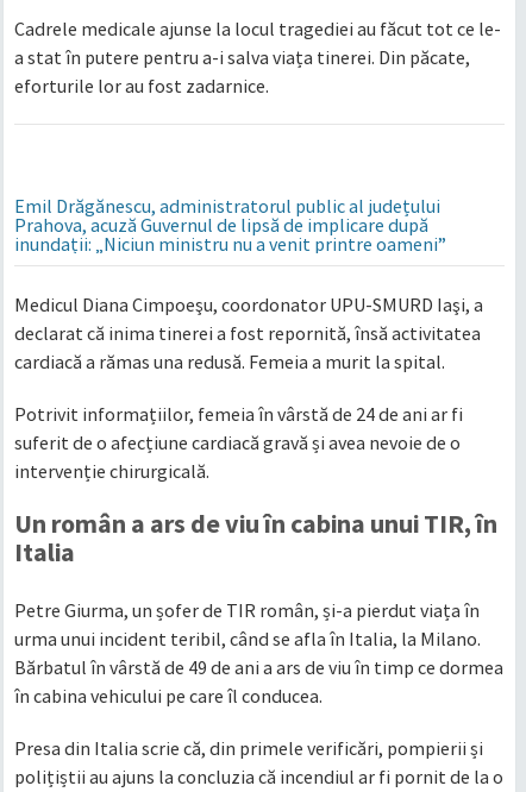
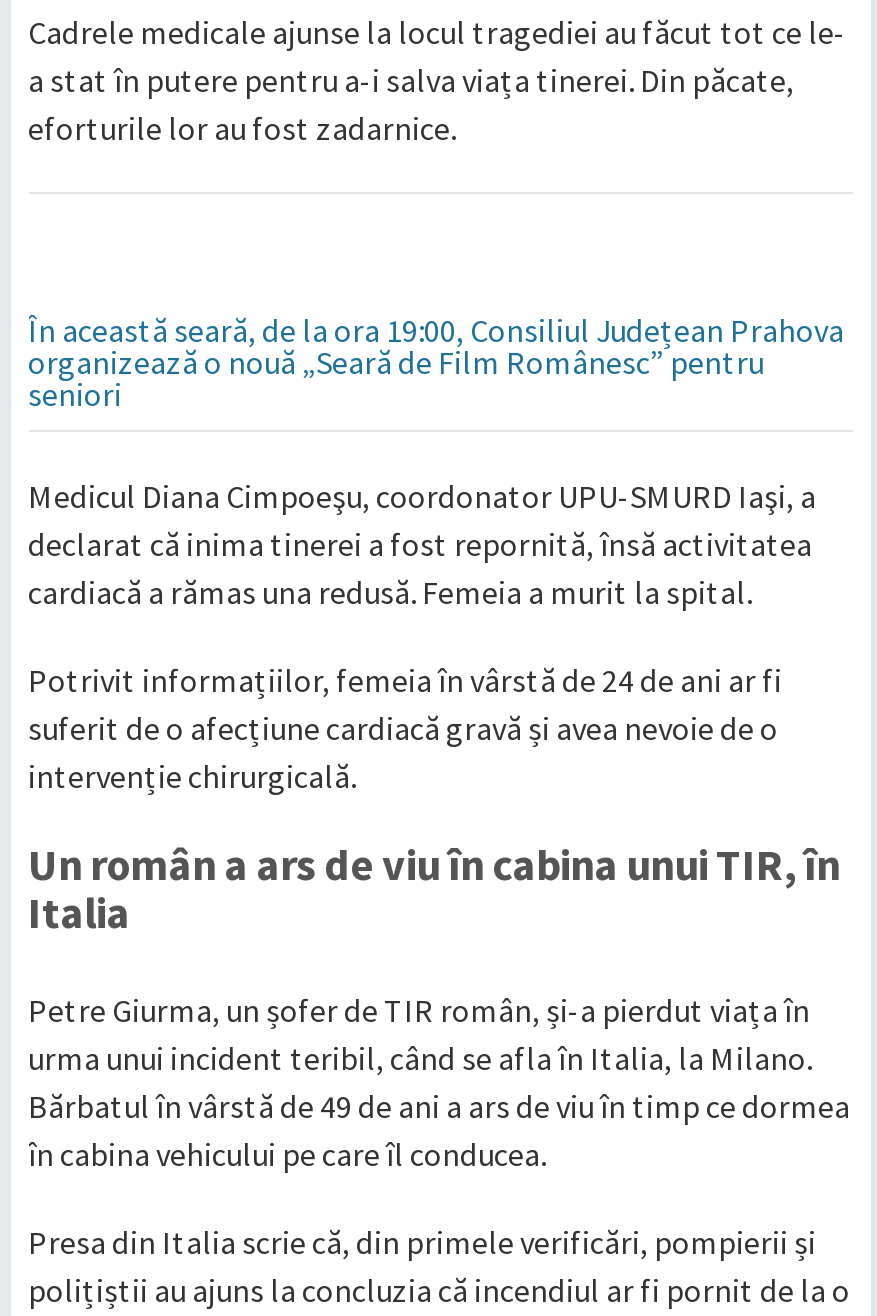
- Emil Drăgănescu, administratorul public al județului
- Prahova, acuză Guvernul de lipsă de implicare după
- inundații: „Niciun ministru nu a venit printre oameni”
+ În această seară, de la ora 19:00, Consiliul Județean Prahova
+ organizează o nouă „Seară de Film Românesc” pentru
+ seniori
